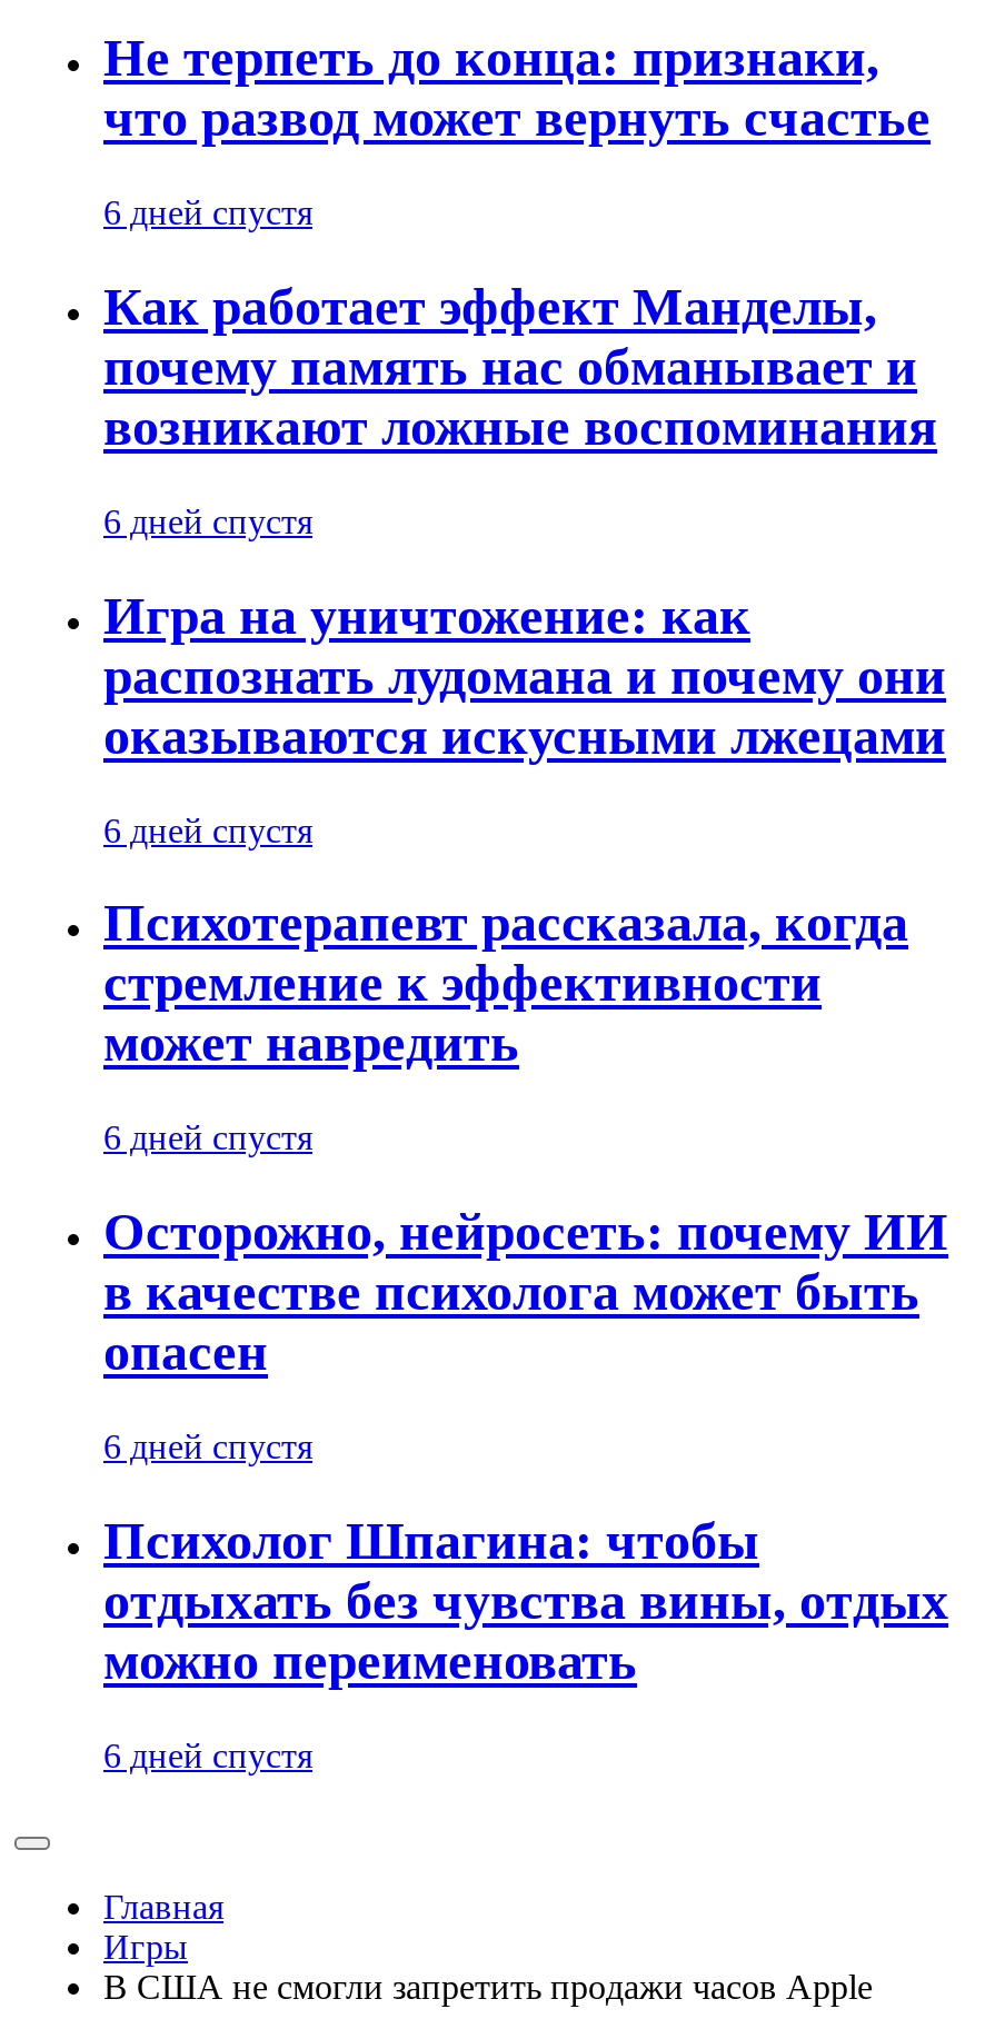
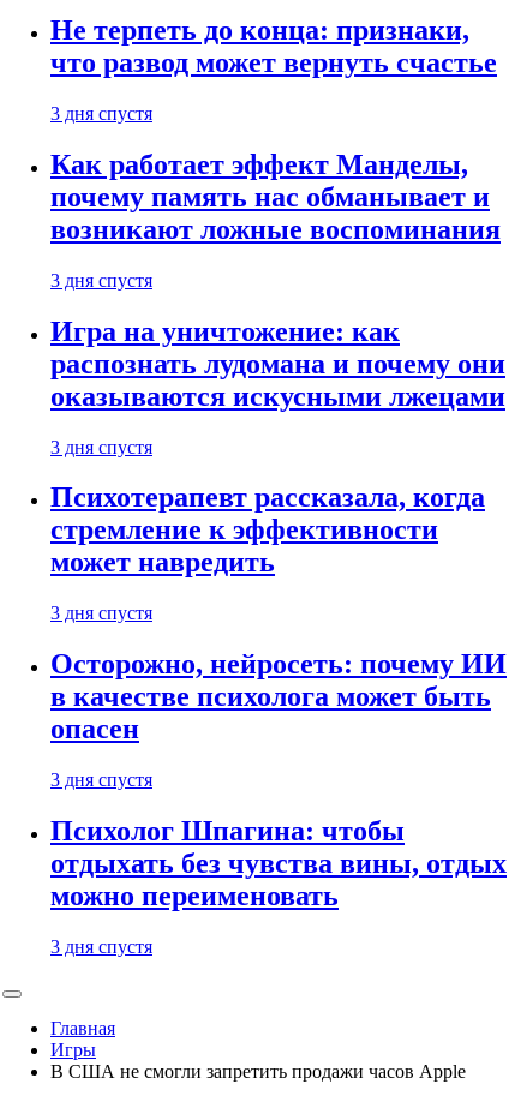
- 6 дней спустя
+ 3 дня спустя

- 6 дней спустя
+ 3 дня спустя

- 6 дней спустя
+ 3 дня спустя

- 6 дней спустя
+ 3 дня спустя

- 6 дней спустя
+ 3 дня спустя

- 6 дней спустя
+ 3 дня спустя
